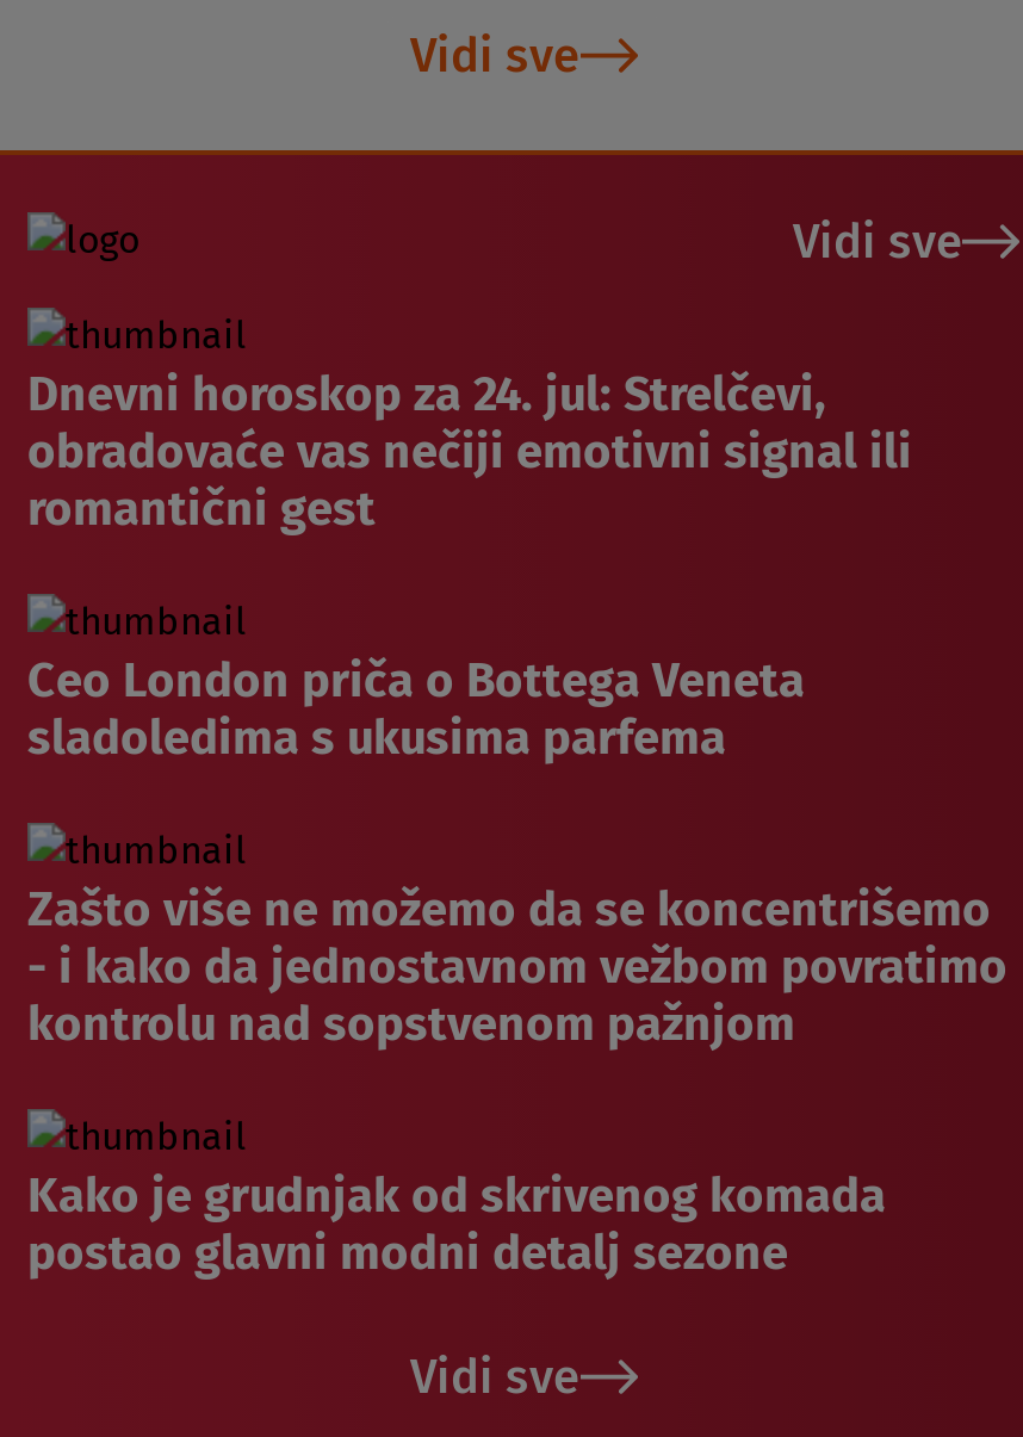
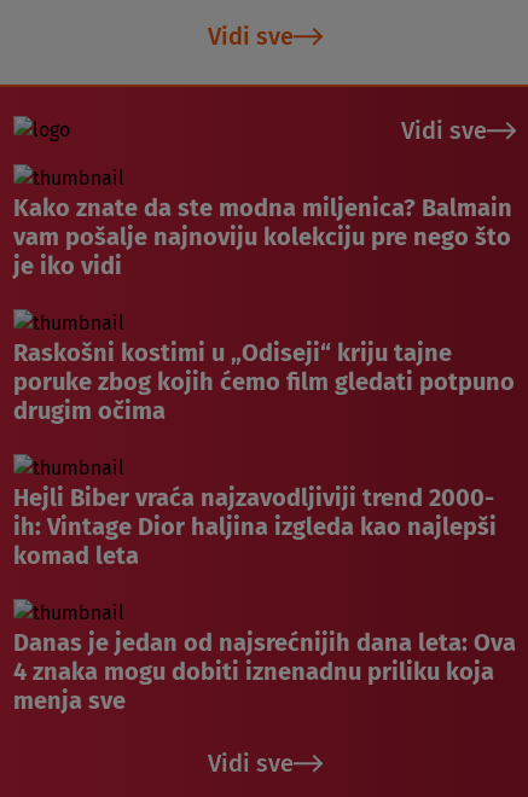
- Dnevni horoskop za 24. jul: Strelčevi,
- obradovaće vas nečiji emotivni signal ili
- romantični gest
+ Kako znate da ste modna miljenica? Balmain
+ vam pošalje najnoviju kolekciju pre nego što
+ je iko vidi

- Ceo London priča o Bottega Veneta
- sladoledima s ukusima parfema
+ Raskošni kostimi u „Odiseji“ kriju tajne
+ poruke zbog kojih ćemo film gledati potpuno
+ drugim očima

- Zašto više ne možemo da se koncentrišemo
- - i kako da jednostavnom vežbom povratimo
- kontrolu nad sopstvenom pažnjom
+ Hejli Biber vraća najzavodljiviji trend 2000-
+ ih: Vintage Dior haljina izgleda kao najlepši
+ komad leta

- Kako je grudnjak od skrivenog komada
- postao glavni modni detalj sezone
+ Danas je jedan od najsrećnijih dana leta: Ova
+ 4 znaka mogu dobiti iznenadnu priliku koja
+ menja sve
